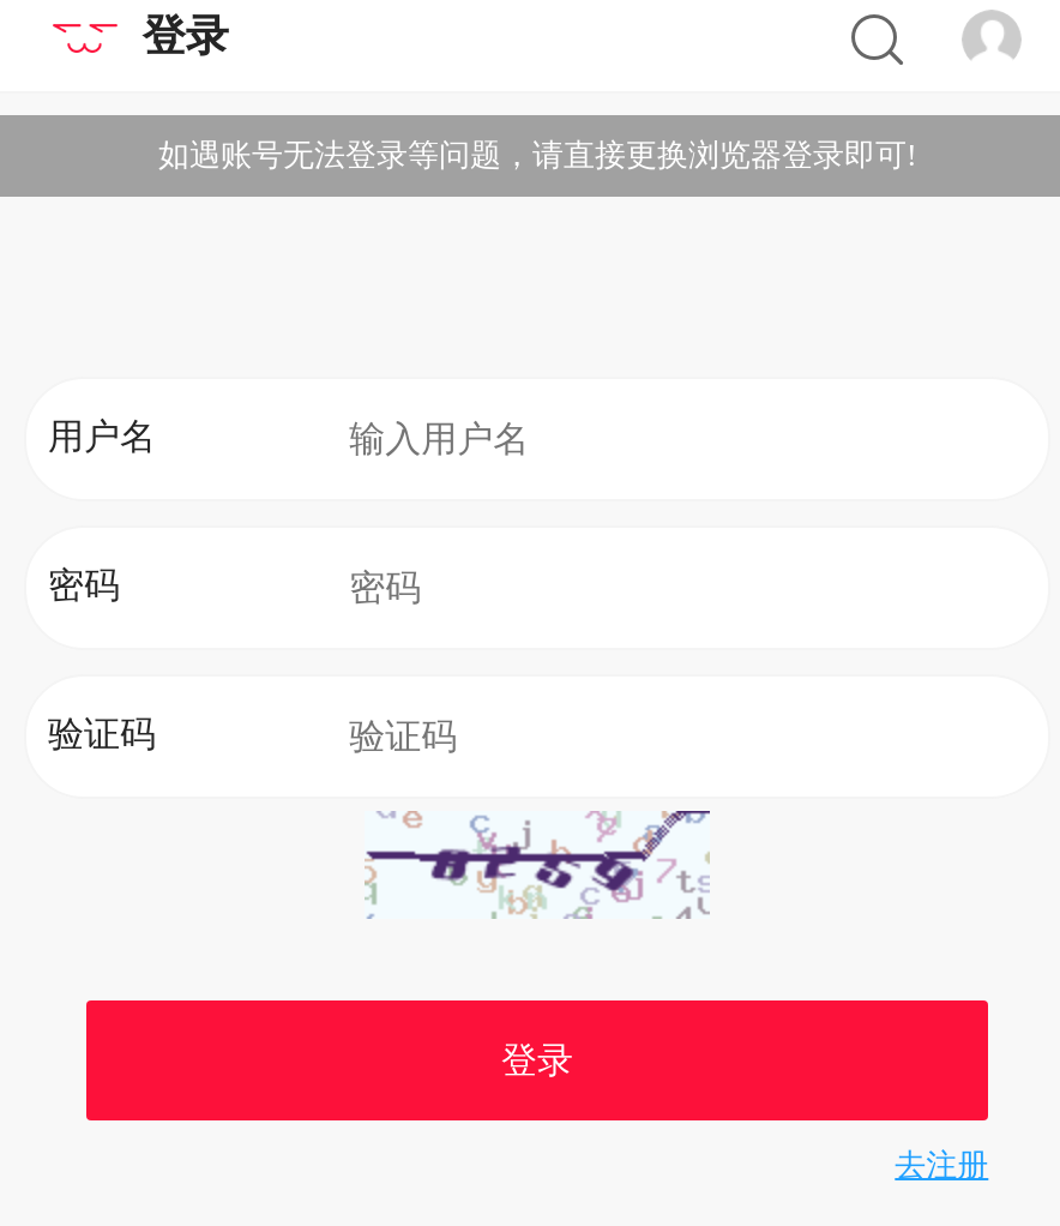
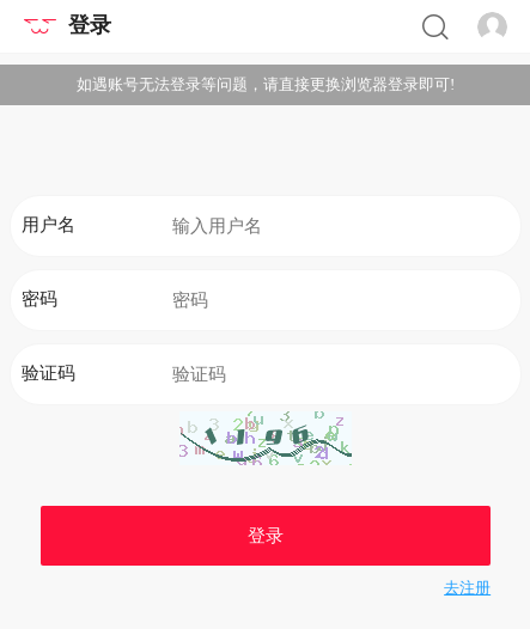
- [image]
+ [image]
